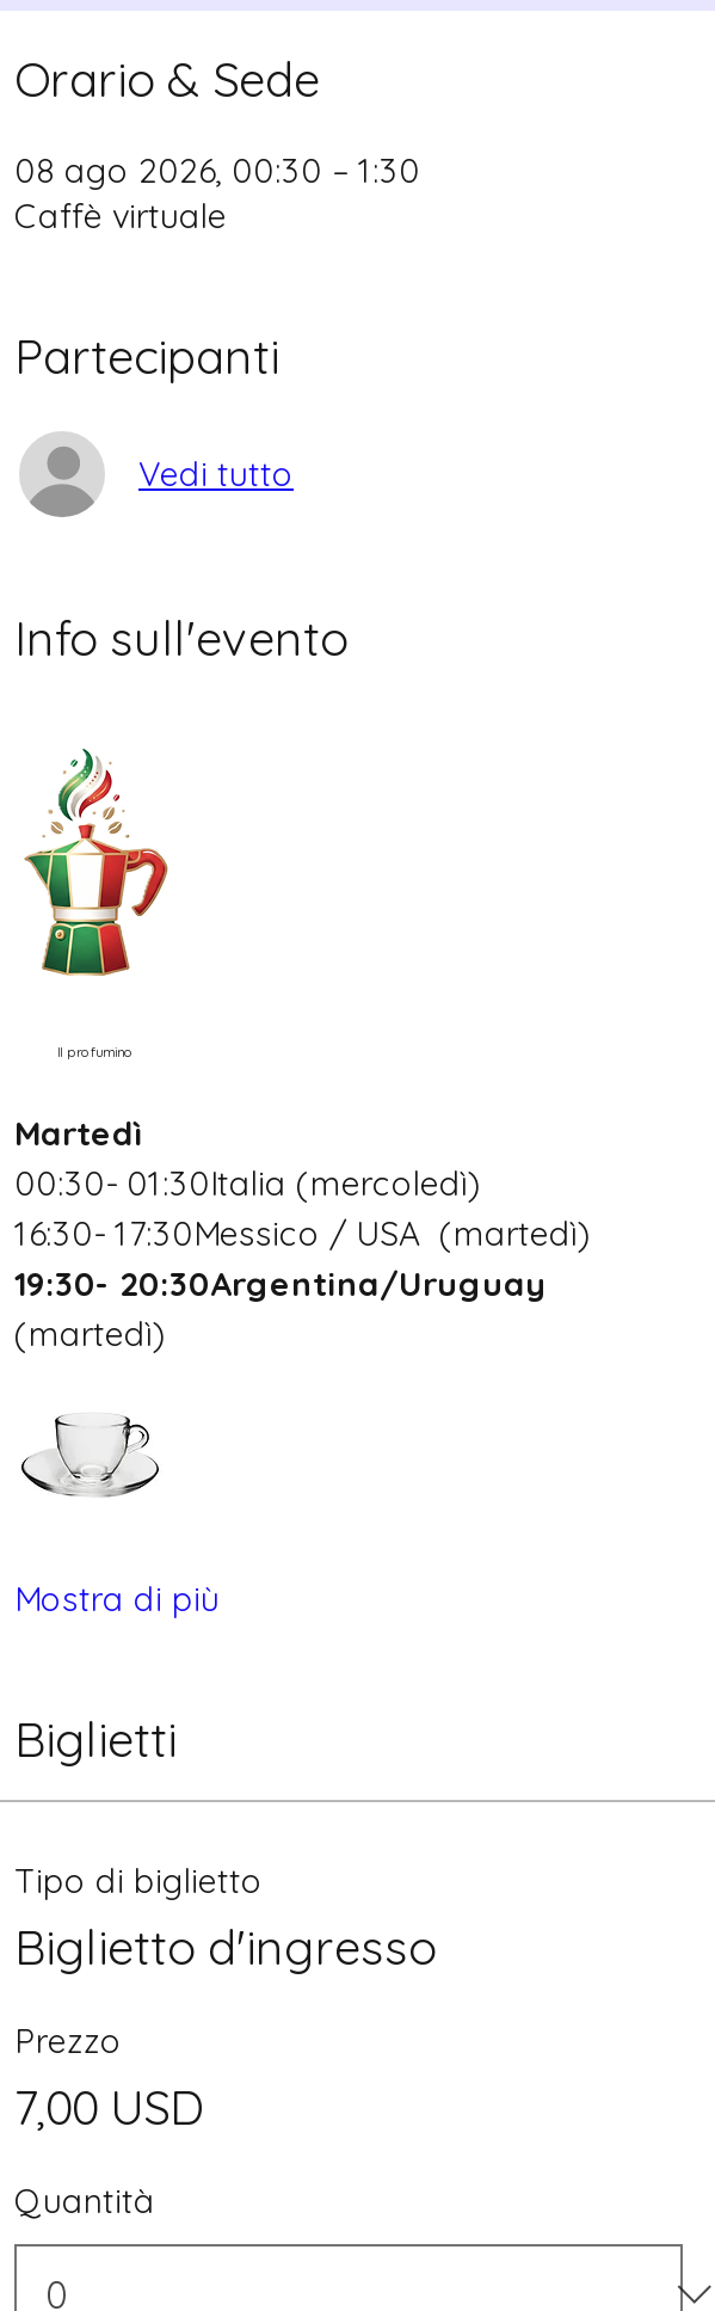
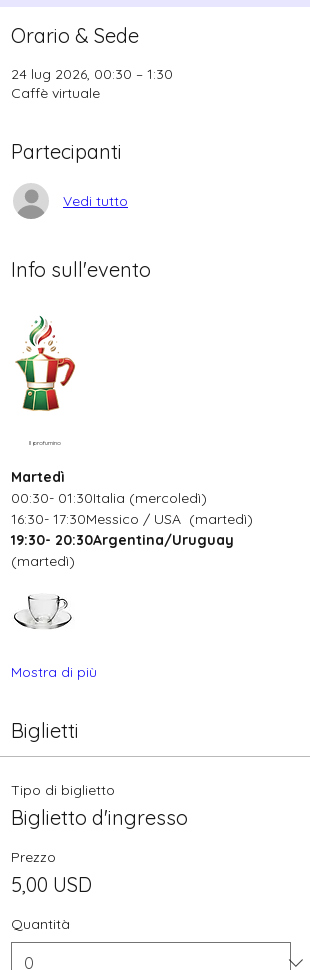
- 08 ago 2026, 00:30 – 1:30
+ 24 lug 2026, 00:30 – 1:30

- 7,00 USD
+ 5,00 USD
